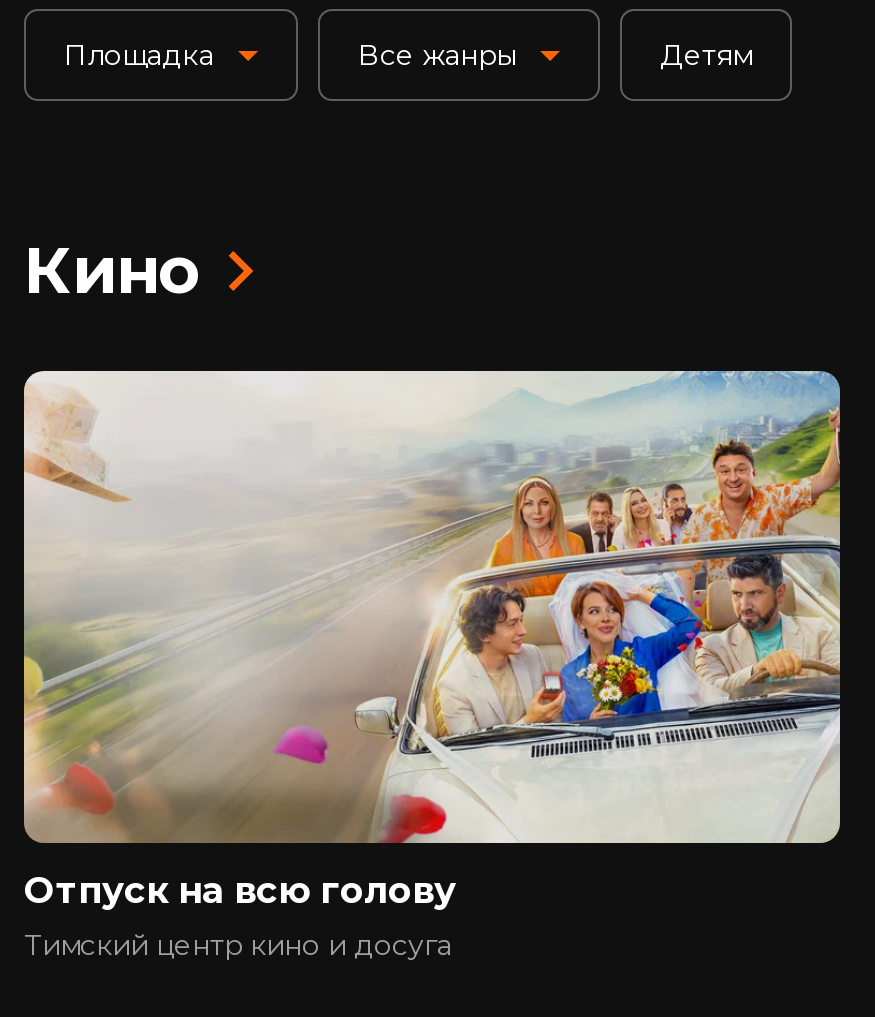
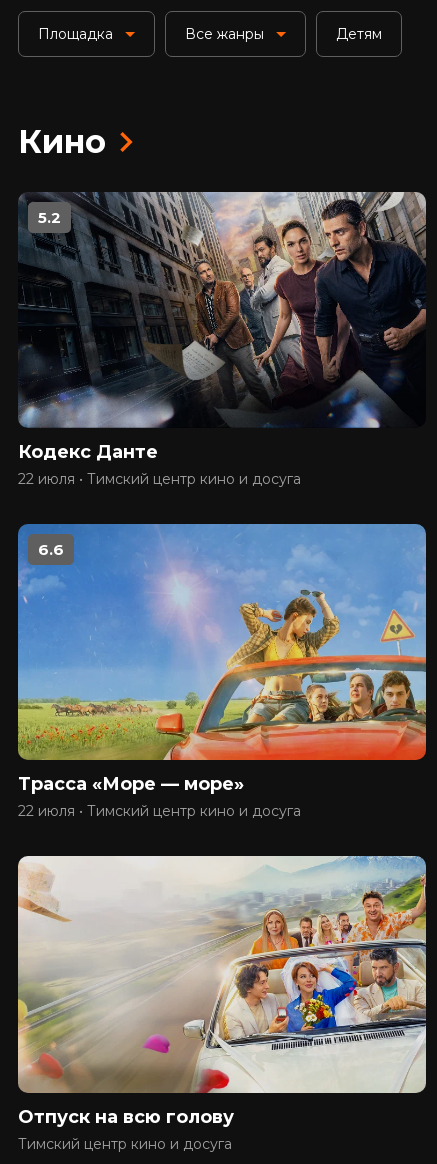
+ [image]
+ 6.6

+ [image]
+ 5.2

+ Кодекс Данте
+ 22 июля • Тимский центр кино и досуга

+ Трасса «Море — море»
+ 22 июля • Тимский центр кино и досуга
